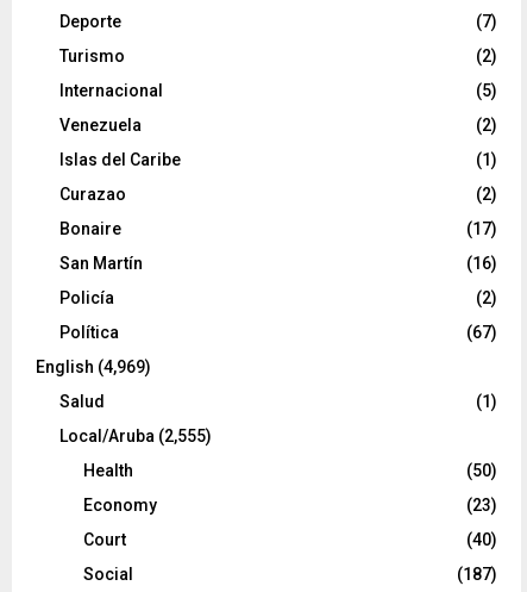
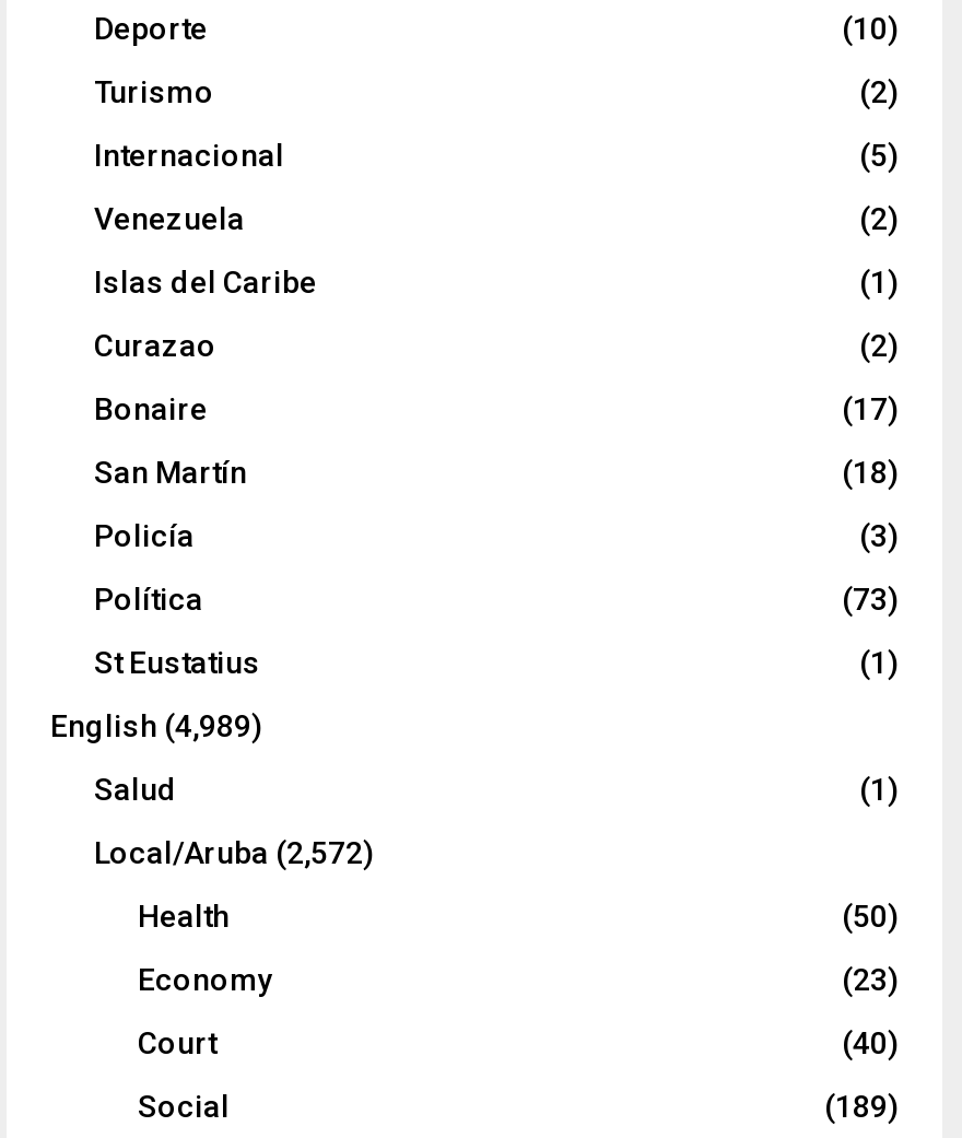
- (7)
+ (10)

- (16)
+ (18)

- (2)
+ (3)

- (67)
- English (4,969)
+ (73)
+ St Eustatius
+ (1)
+ English (4,989)

- Local/Aruba (2,555)
+ Local/Aruba (2,572)

- (187)
+ (189)
